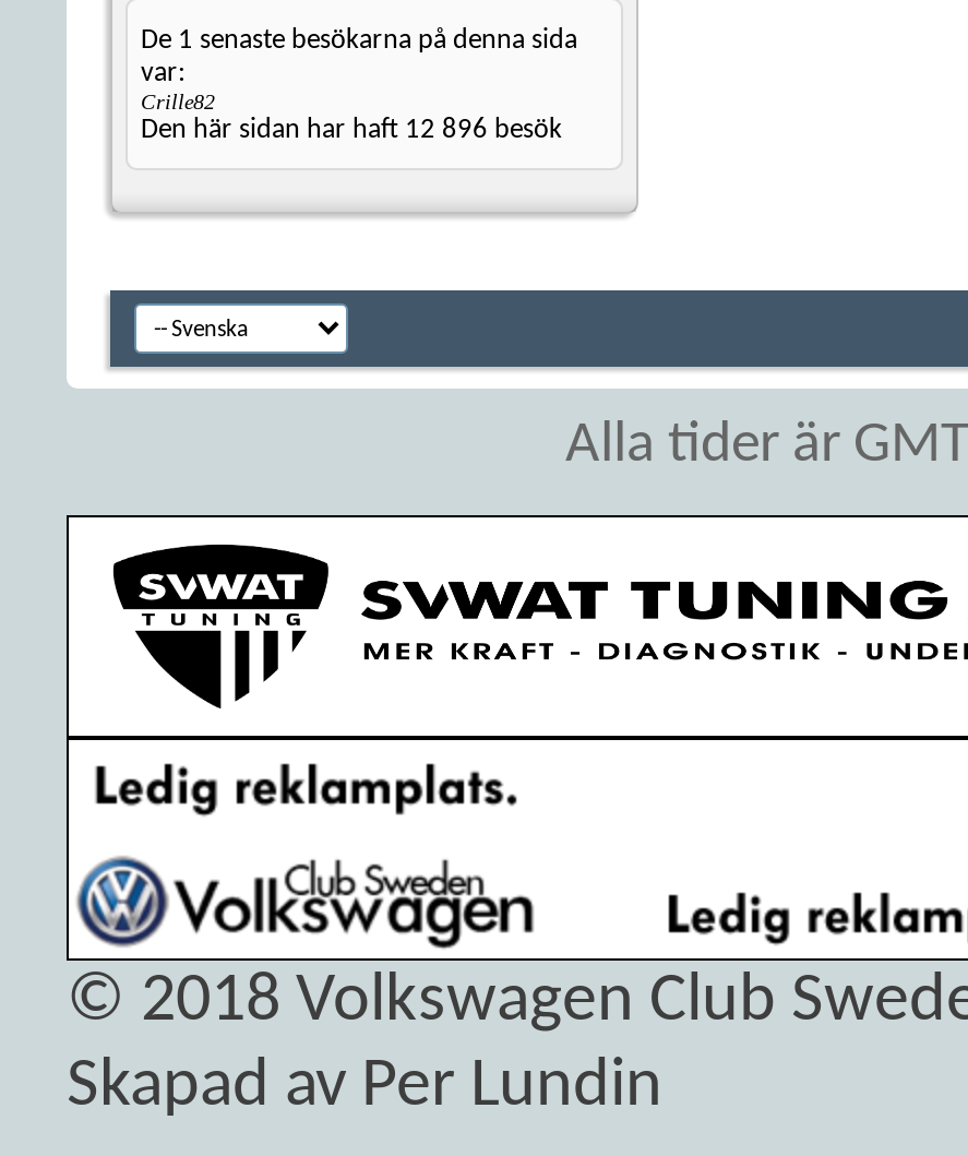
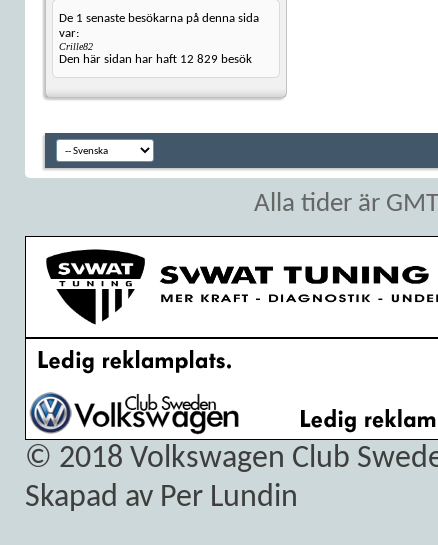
- Den här sidan har haft 12 896 besök
+ Den här sidan har haft 12 829 besök
